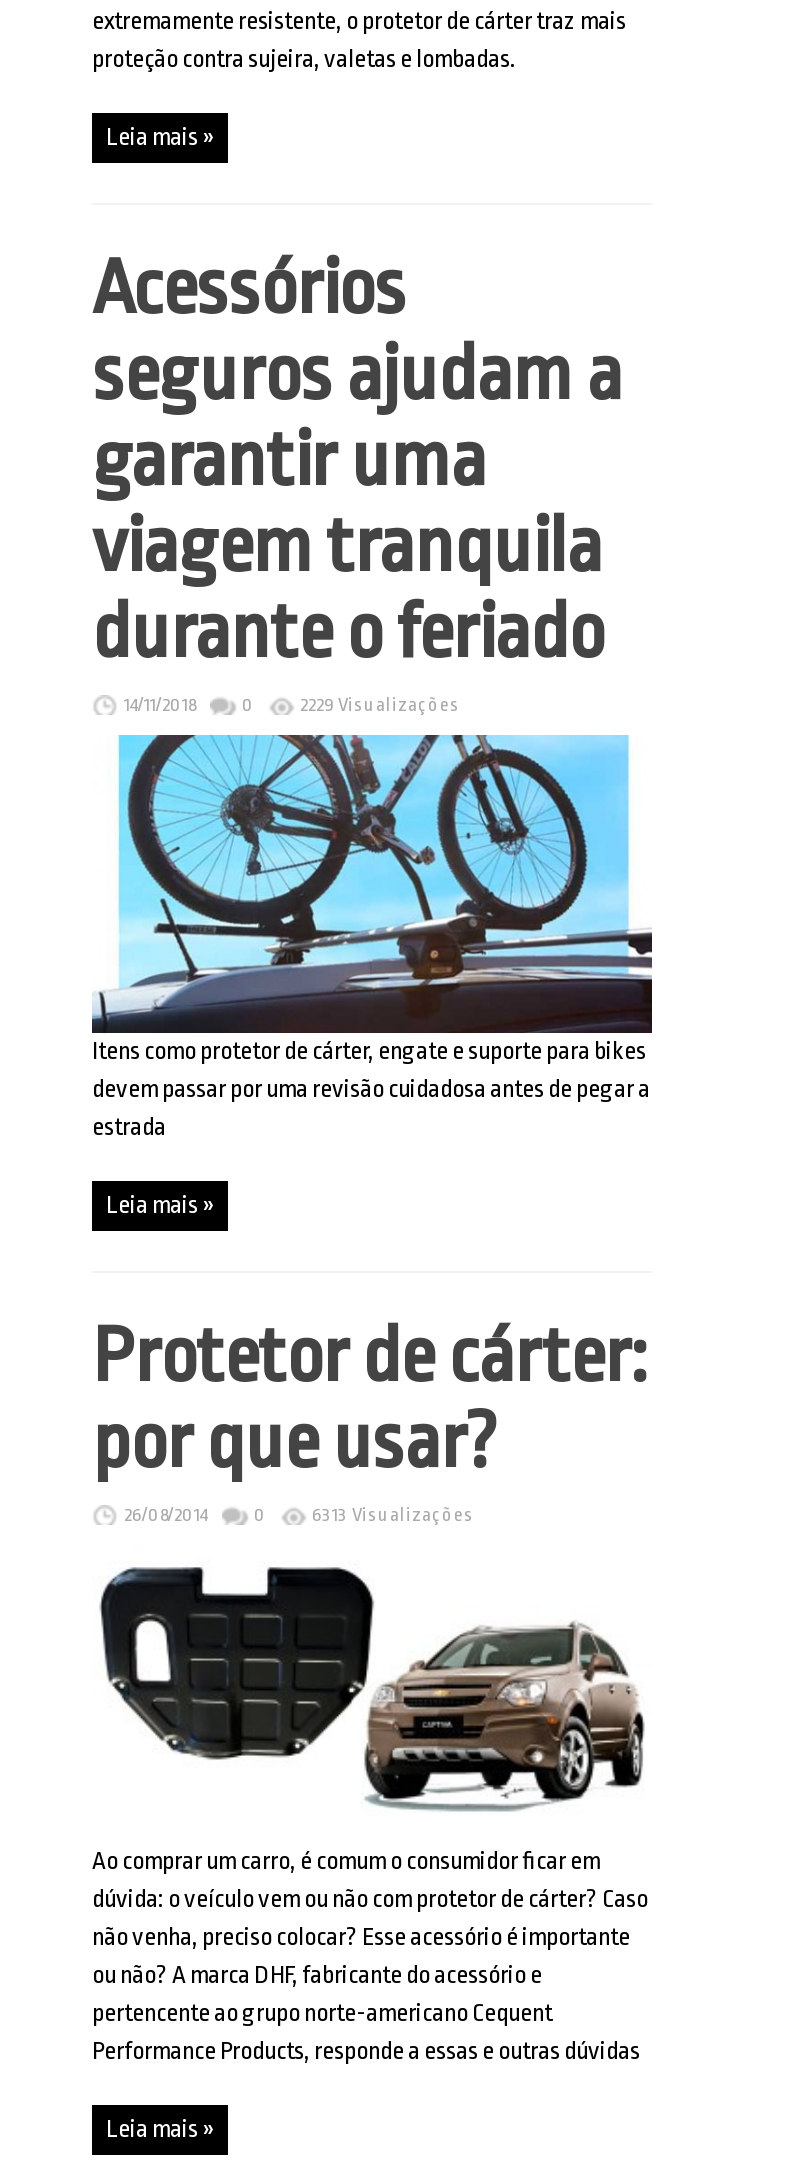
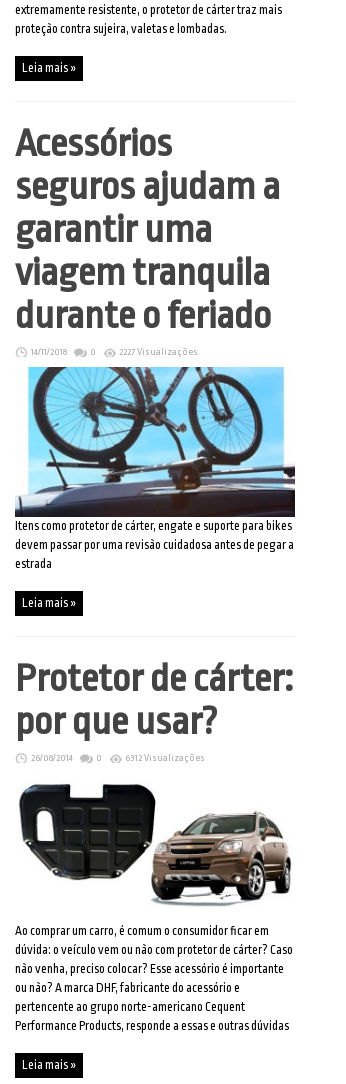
- 2229 Visualizações
+ 2227 Visualizações

- 6313 Visualizações
+ 6312 Visualizações
